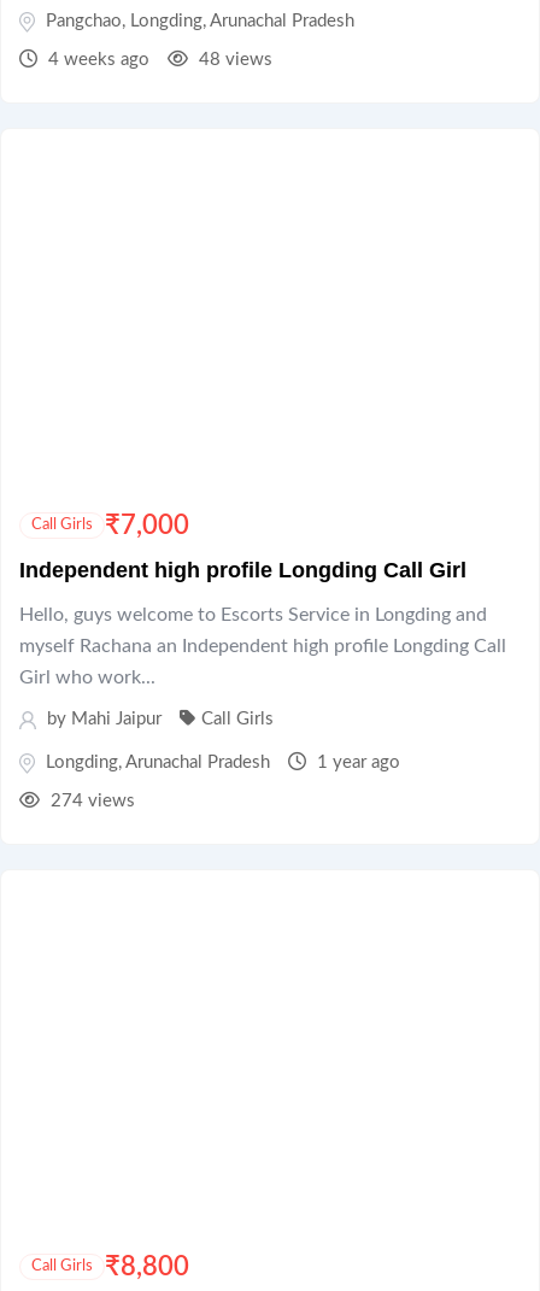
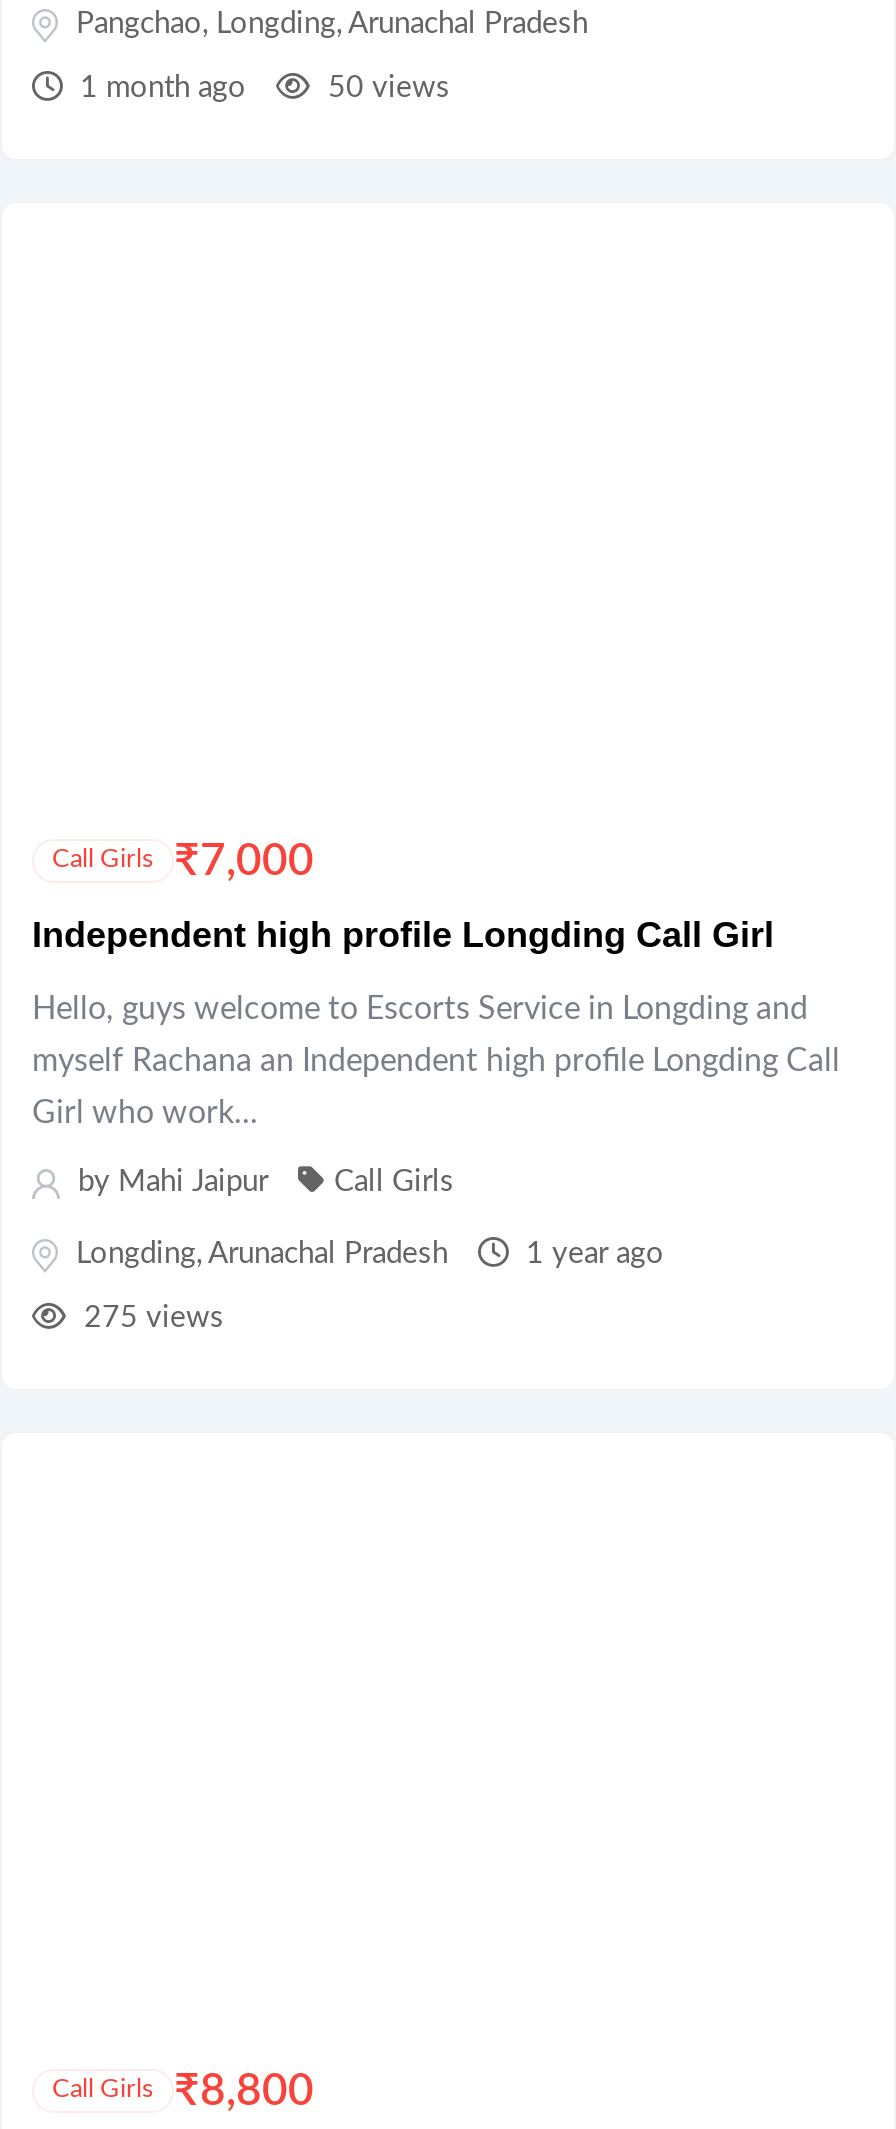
- 4 weeks ago
+ 1 month ago

- 48 views
+ 50 views

- 274 views
+ 275 views
